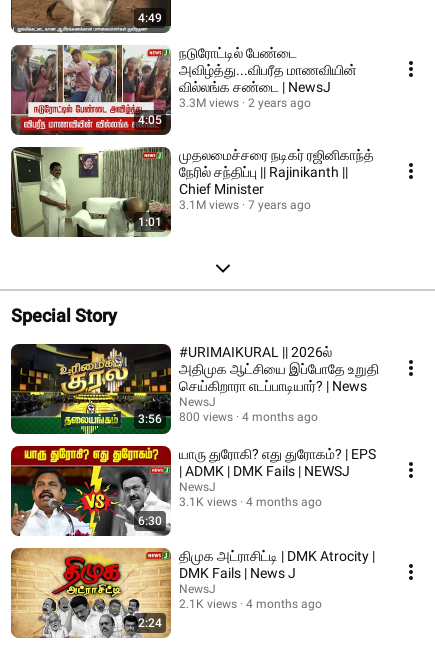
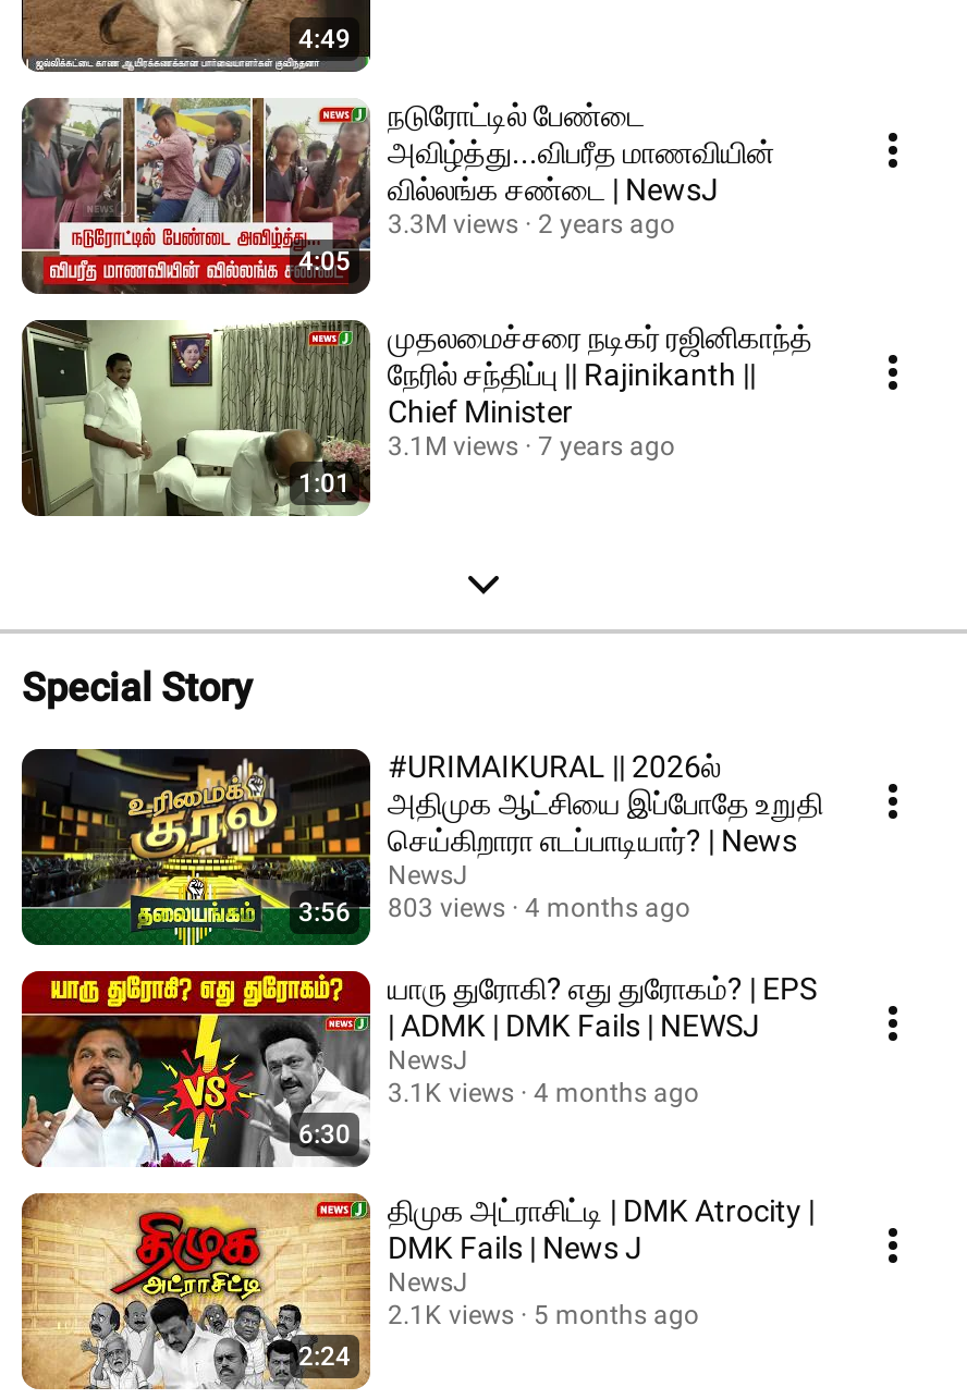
- 3:56 800 views 4 months ago
+ 3:56 803 views 4 months ago

- 2.1K views 4 months ago
+ 2.1K views 5 months ago
